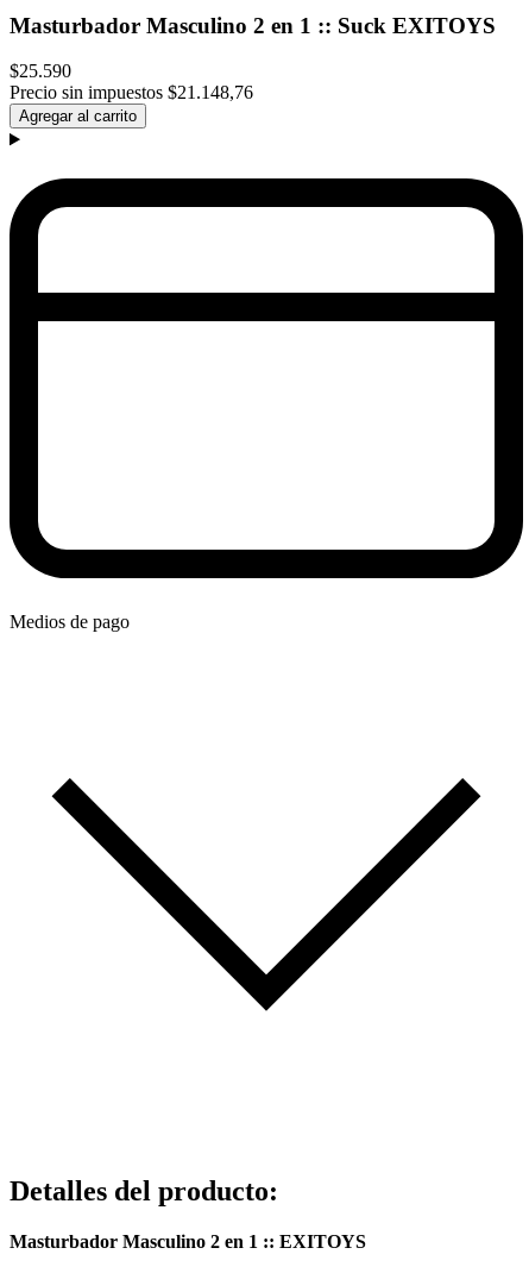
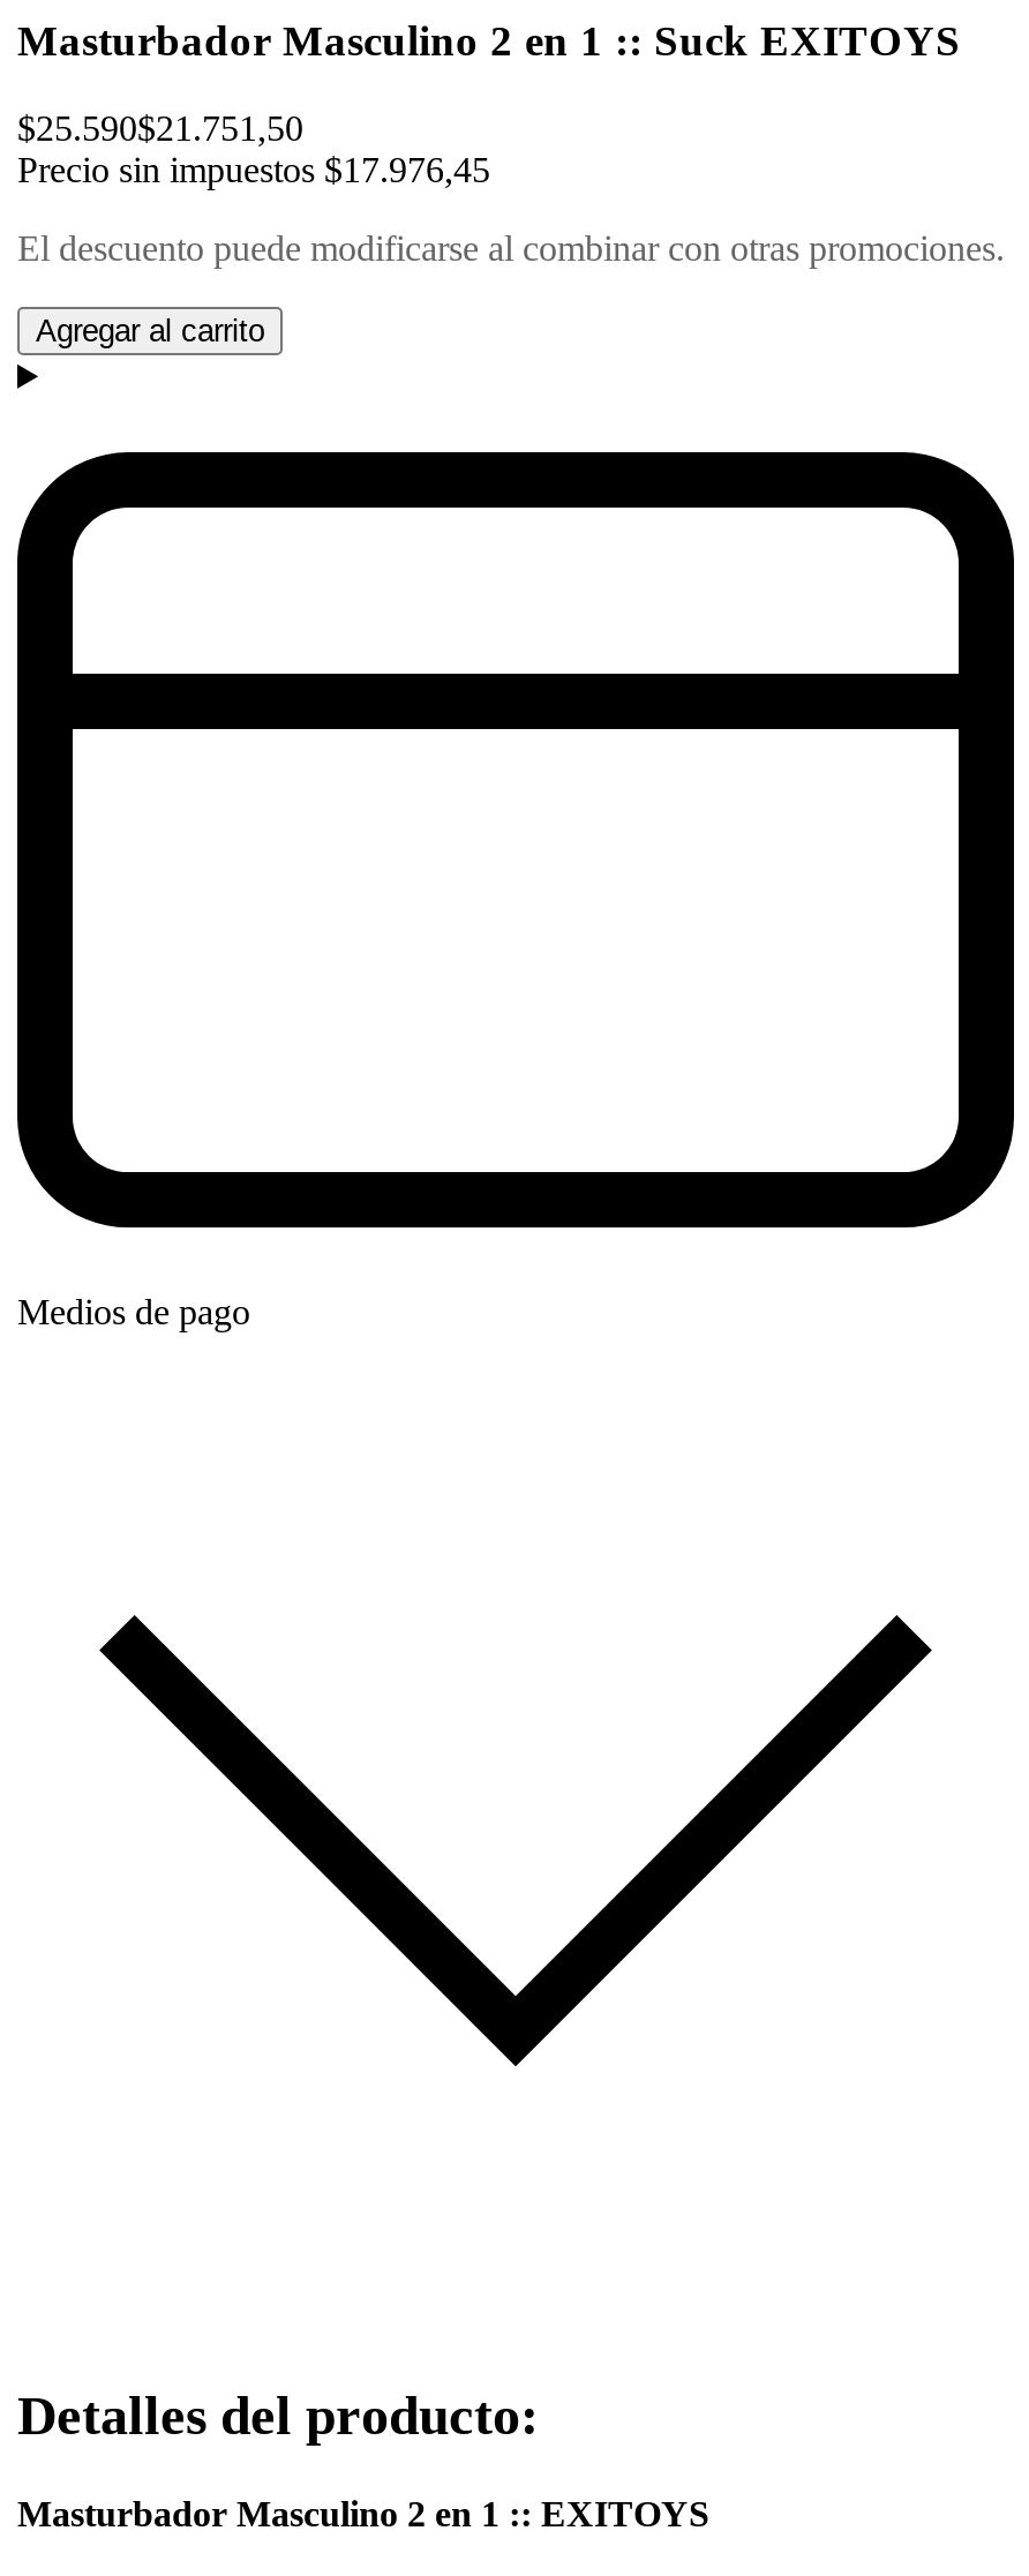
- $25.590
- Precio sin impuestos $21.148,76
+ $25.590$21.751,50
+ Precio sin impuestos $17.976,45
+ El descuento puede modificarse al combinar con otras promociones.
